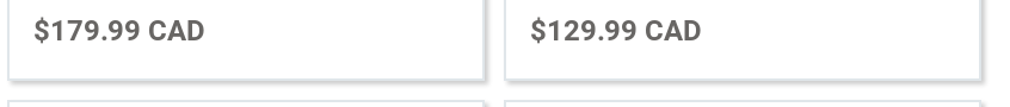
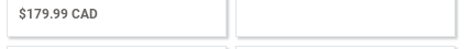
- $129.99 CAD
